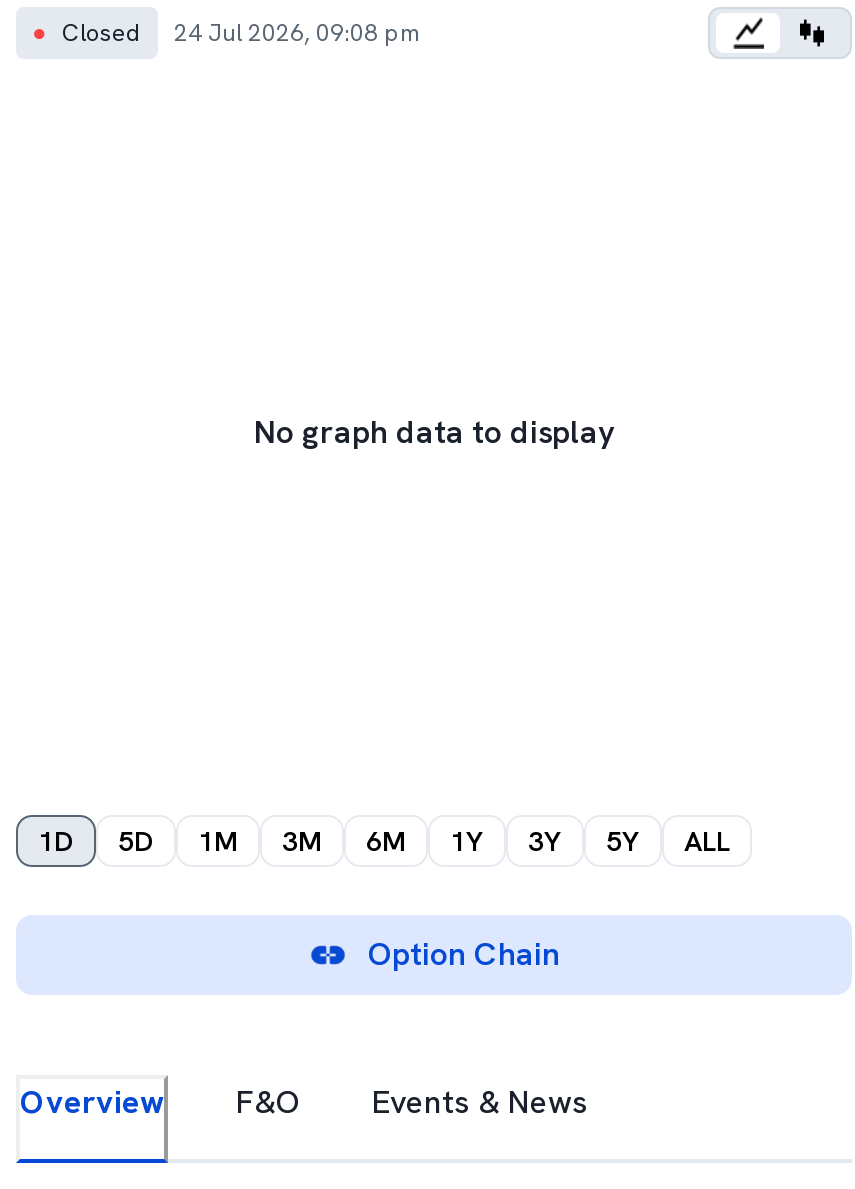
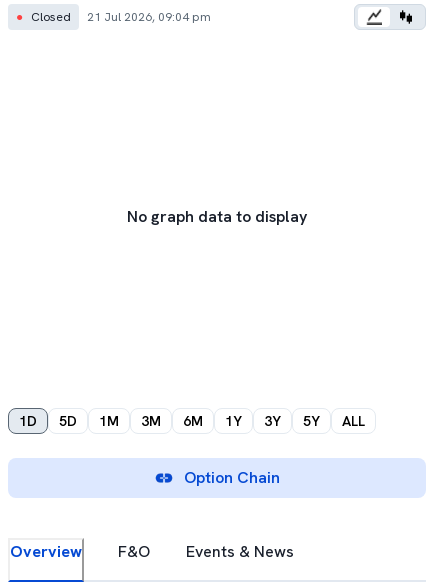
- 24 Jul 2026, 09:08 pm
+ 21 Jul 2026, 09:04 pm
